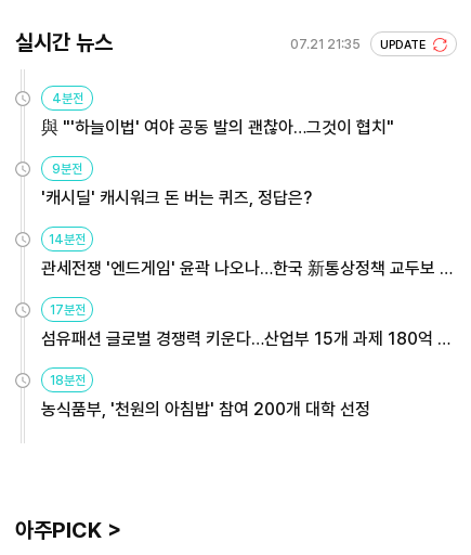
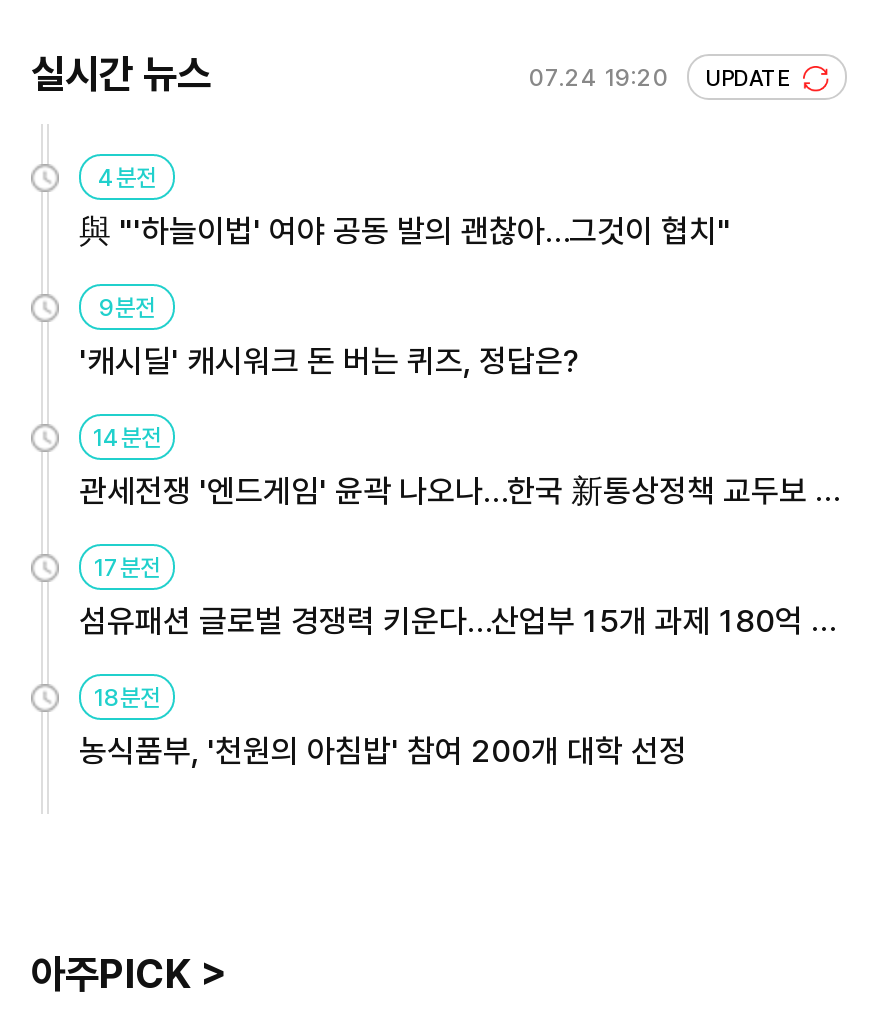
- 07.21 21:35 UPDATE
+ 07.24 19:20 UPDATE
